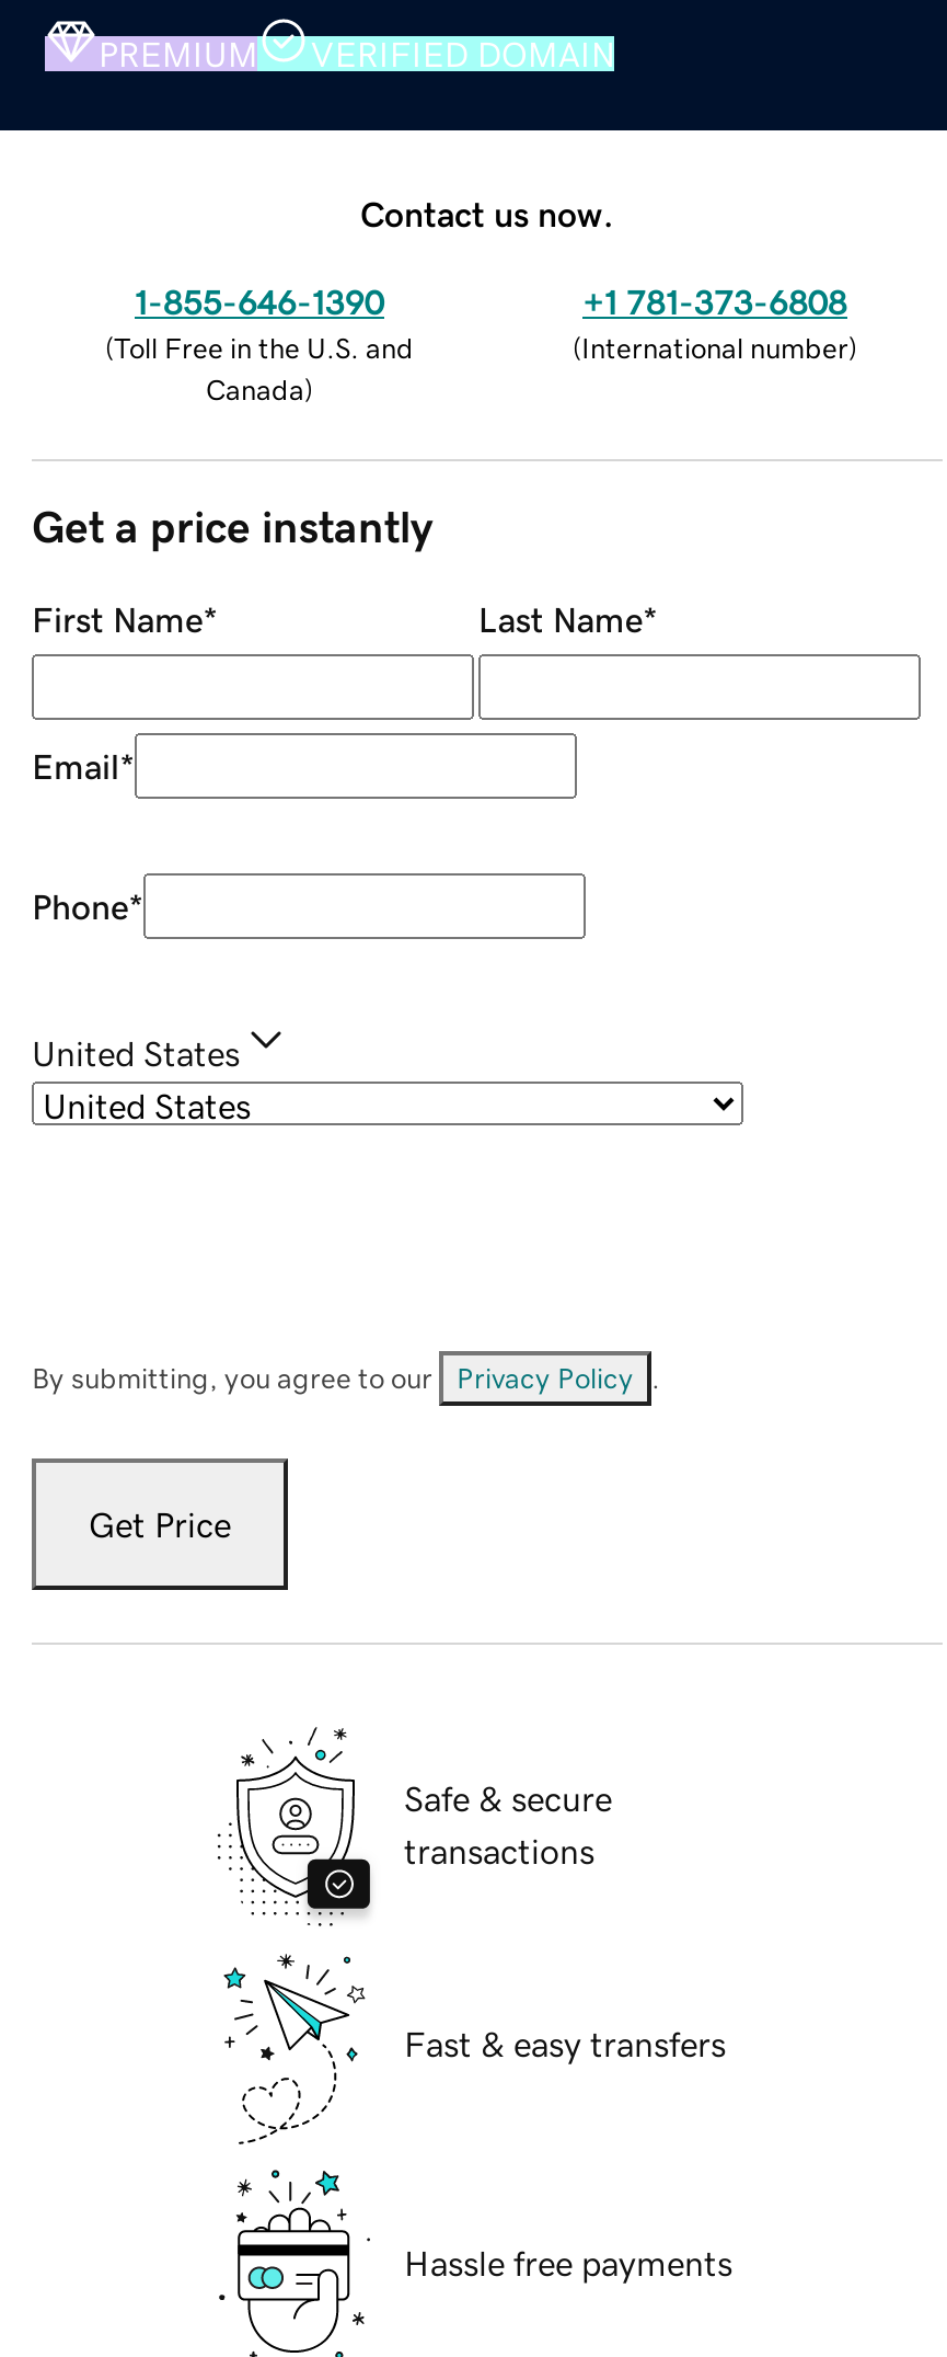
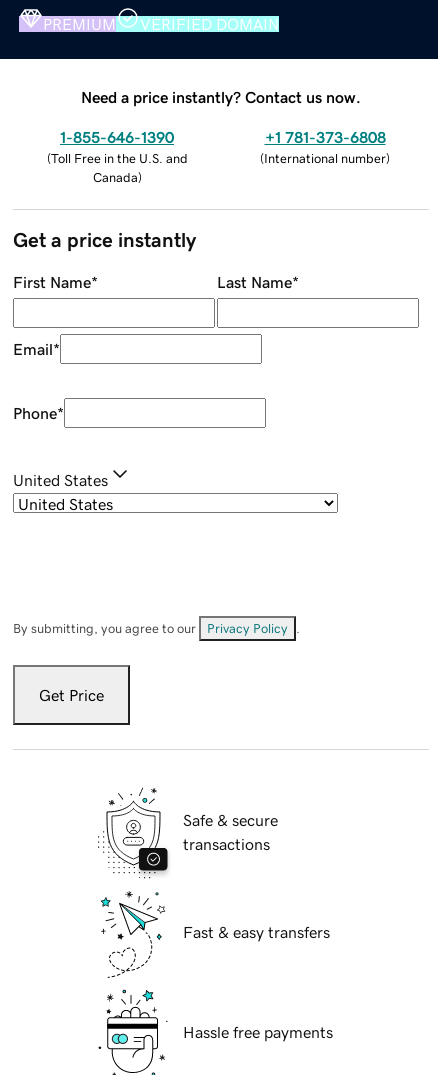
- Contact us now.
+ Need a price instantly? Contact us now.
